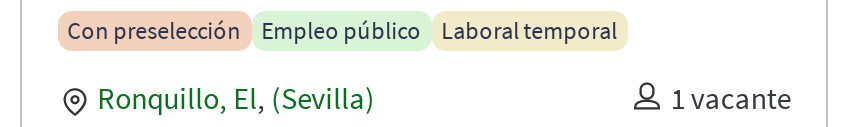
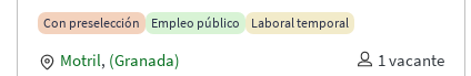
- Ronquillo, El, (Sevilla)
+ Motril, (Granada)
